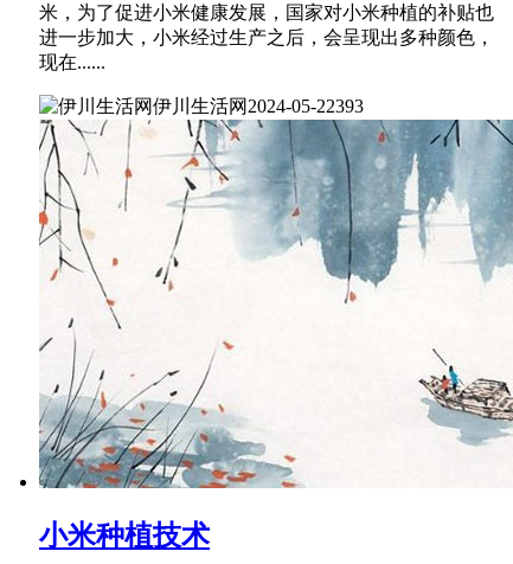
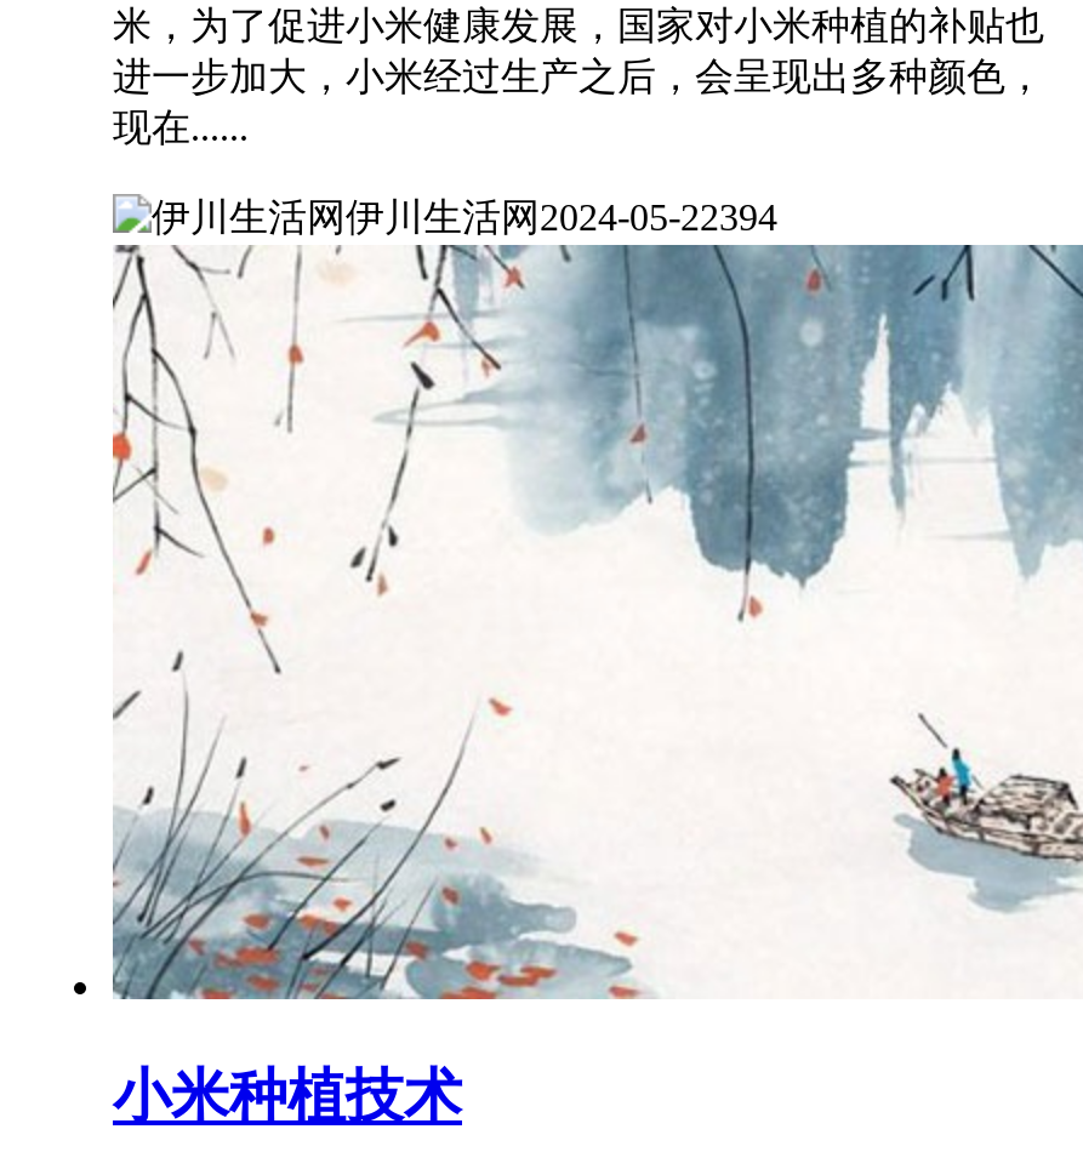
- 伊川生活网2024-05-22393
+ 伊川生活网2024-05-22394
